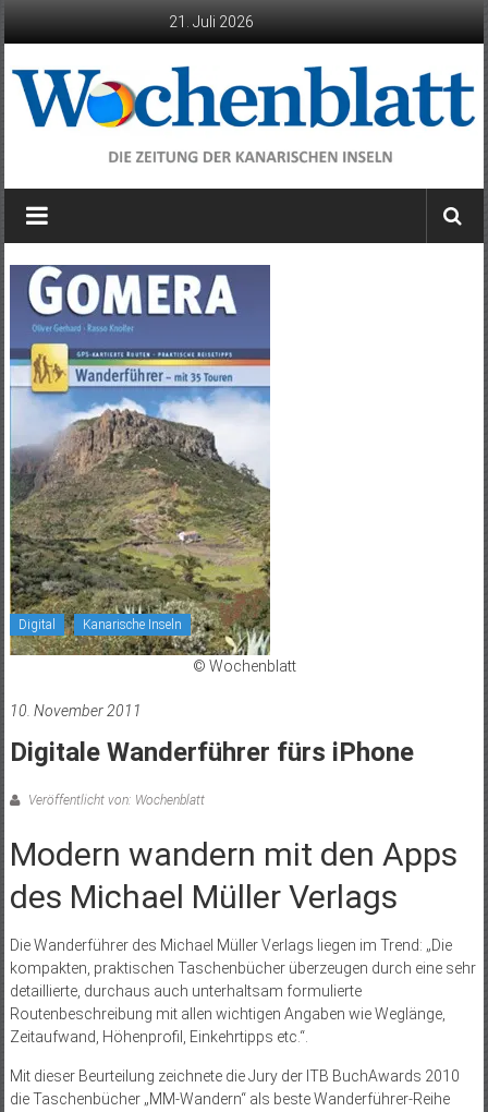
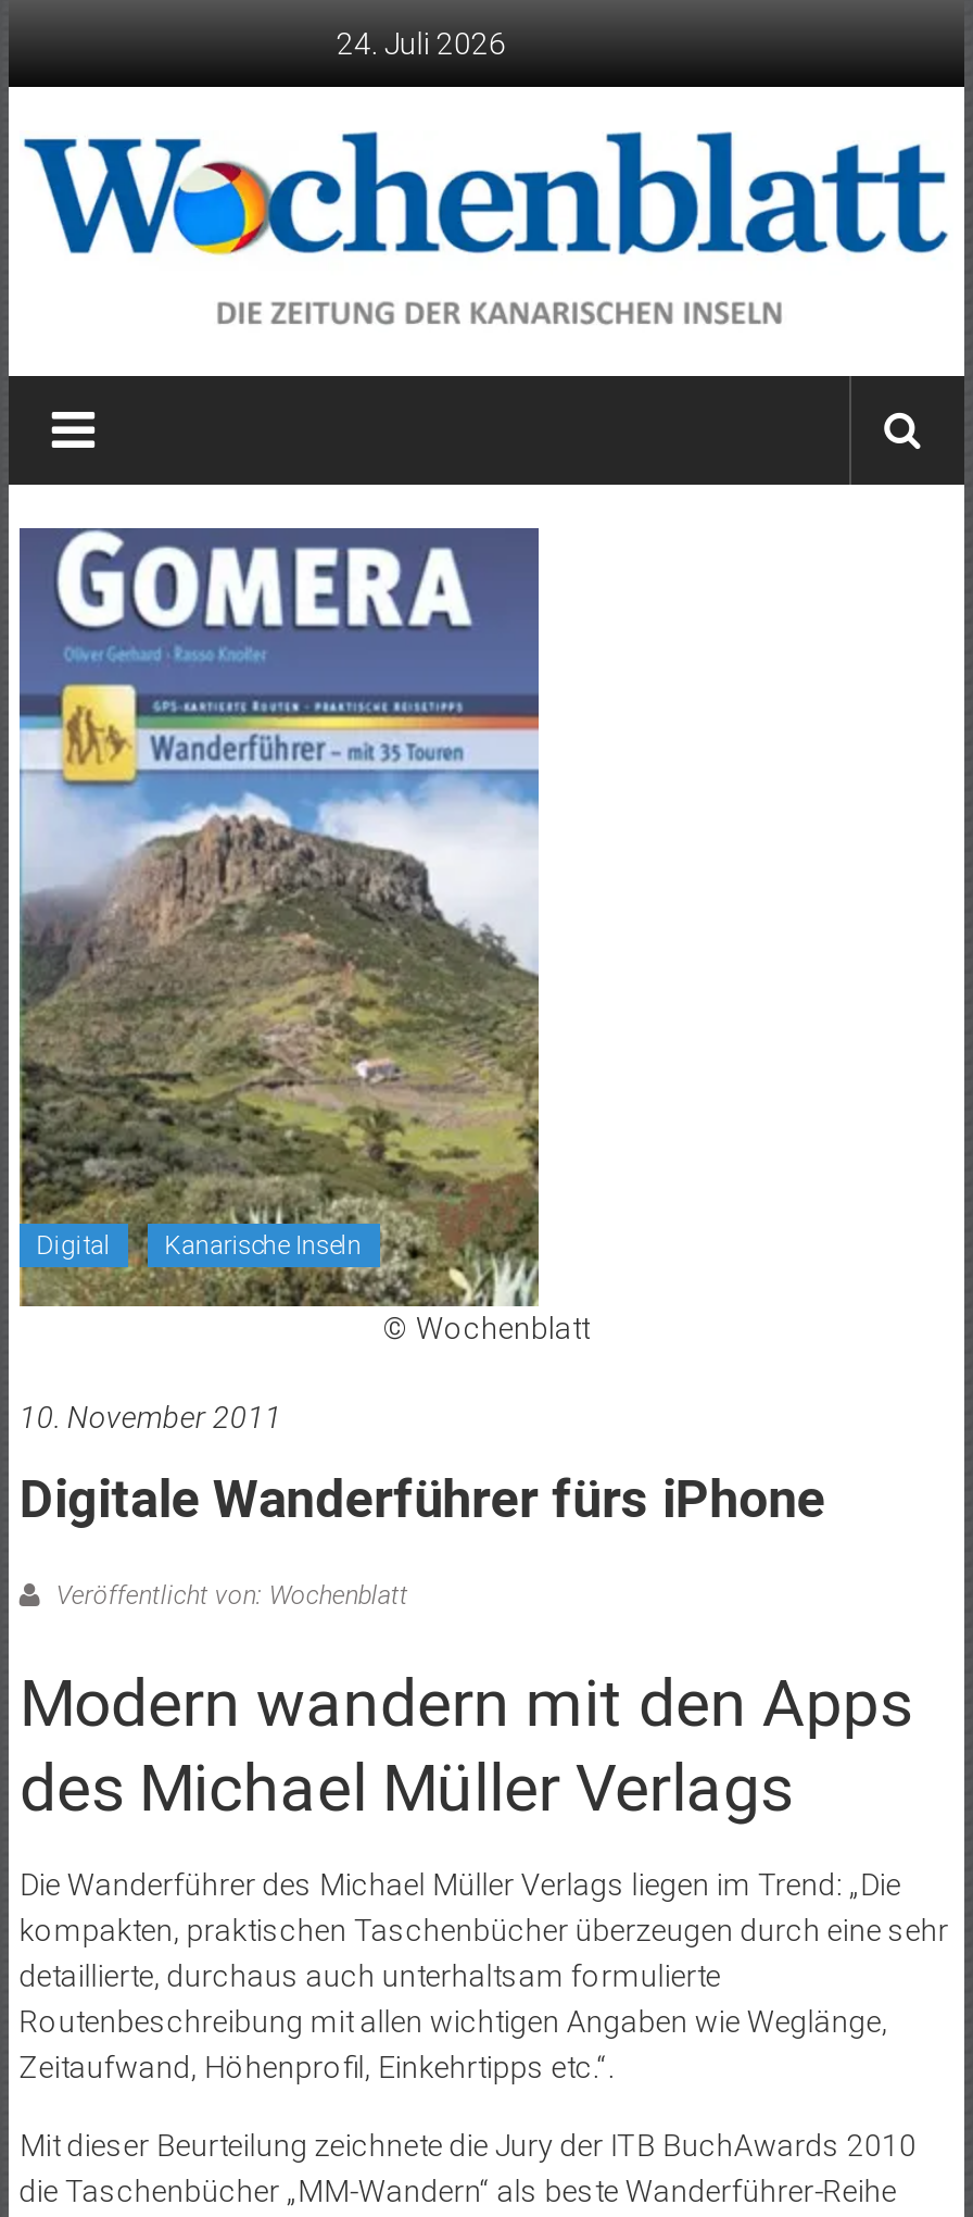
- 21. Juli 2026
+ 24. Juli 2026
